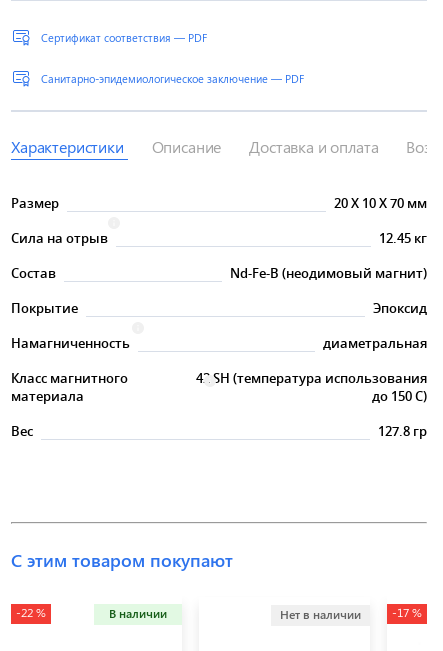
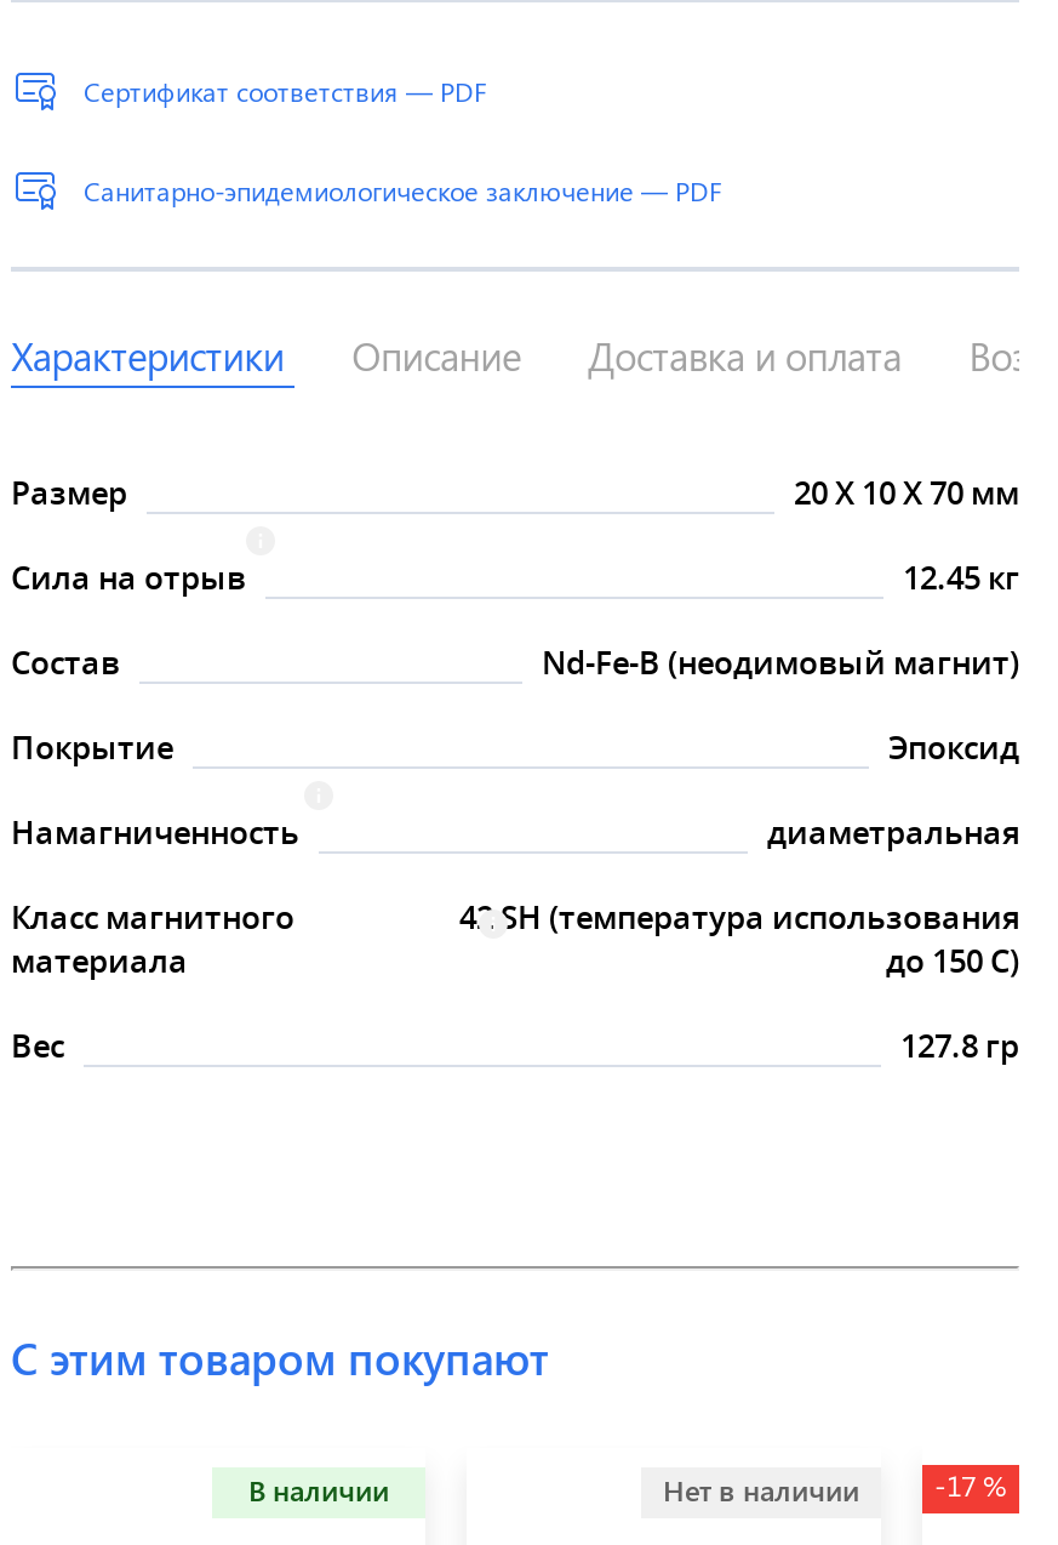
- -22 %
